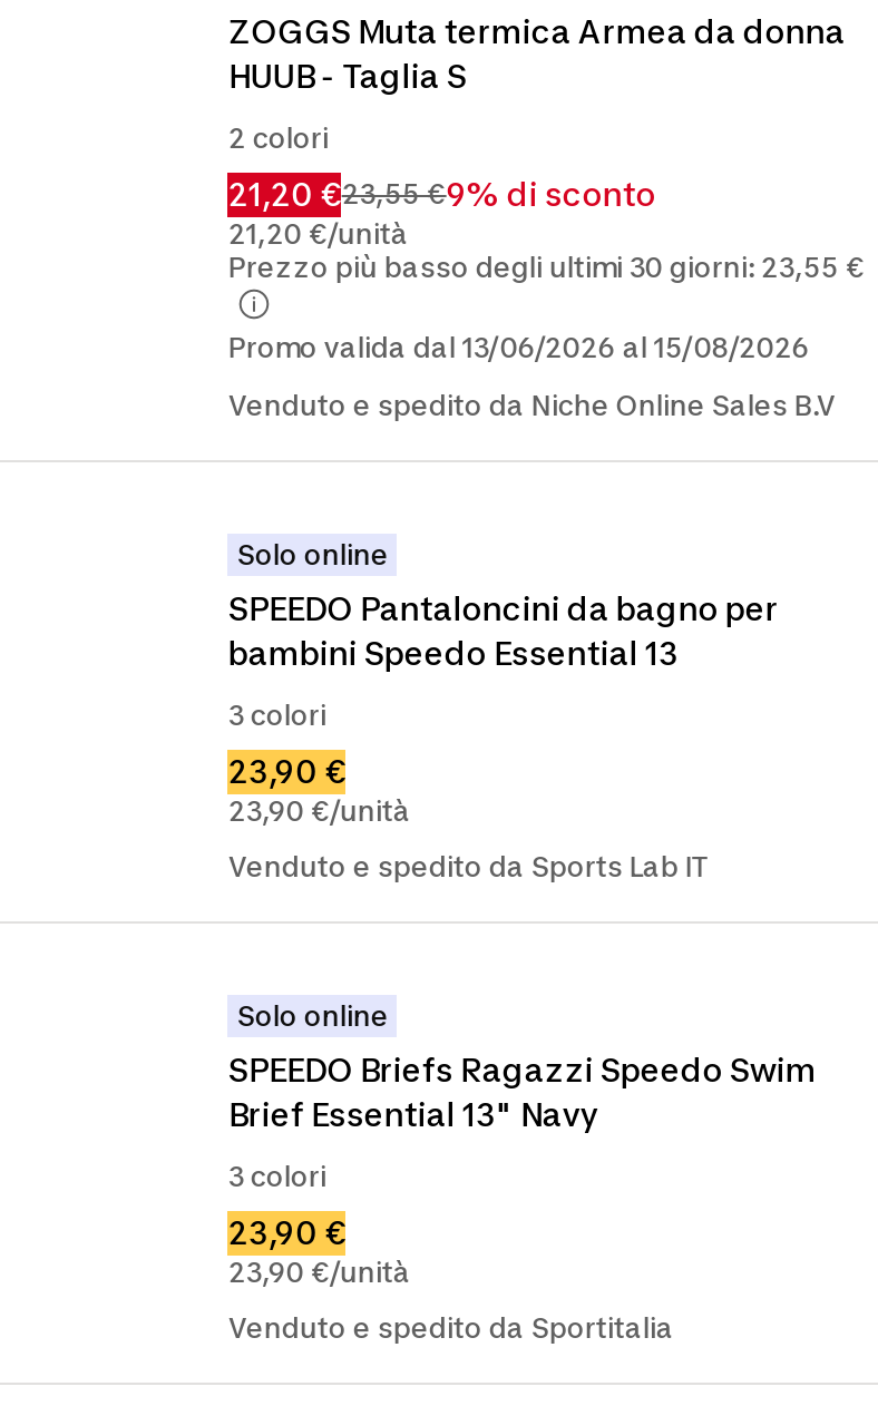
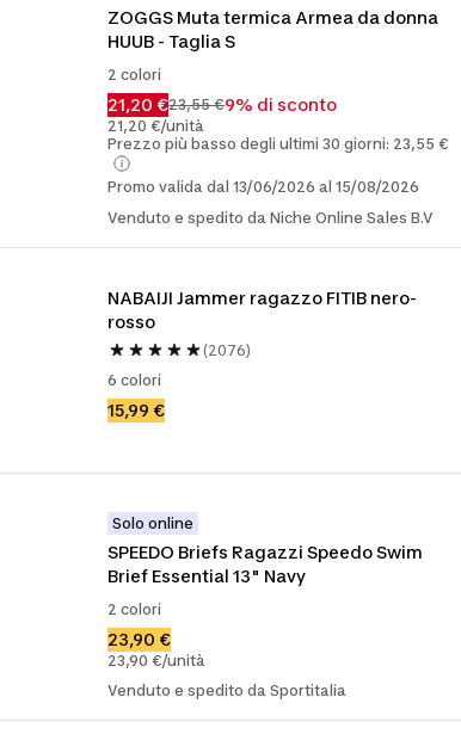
- Solo online
- SPEEDO Pantaloncini da bagno per
- bambini Speedo Essential 13
- 3 colori
- 23,90 €
- 23,90 €/unità
- Venduto e spedito da Sports Lab IT
+ NABAIJI Jammer ragazzo FITIB nero-
+ rosso
+ (2076)
+ 6 colori
+ 15,99 €

- 3 colori
+ 2 colori
